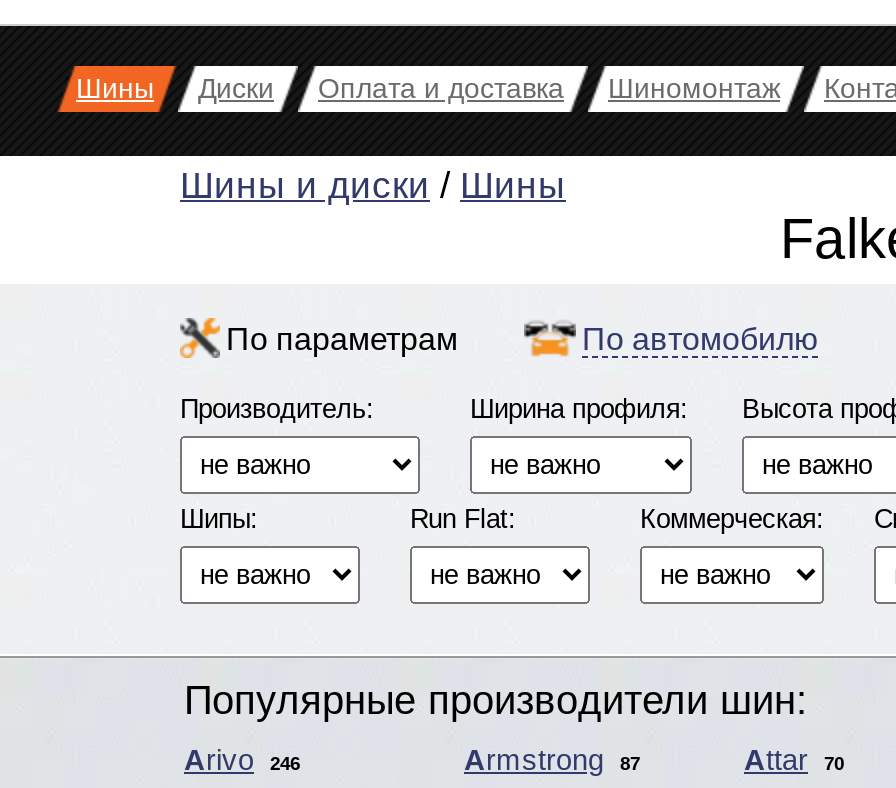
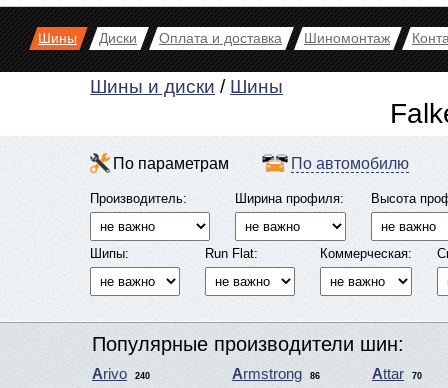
- Arivo 246
+ Arivo 240

- Armstrong 87
+ Armstrong 86
